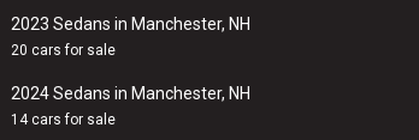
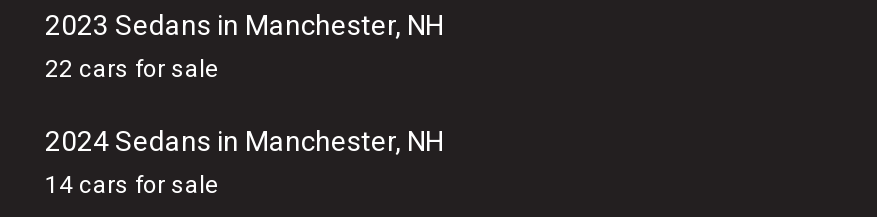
- 20 cars for sale
+ 22 cars for sale
